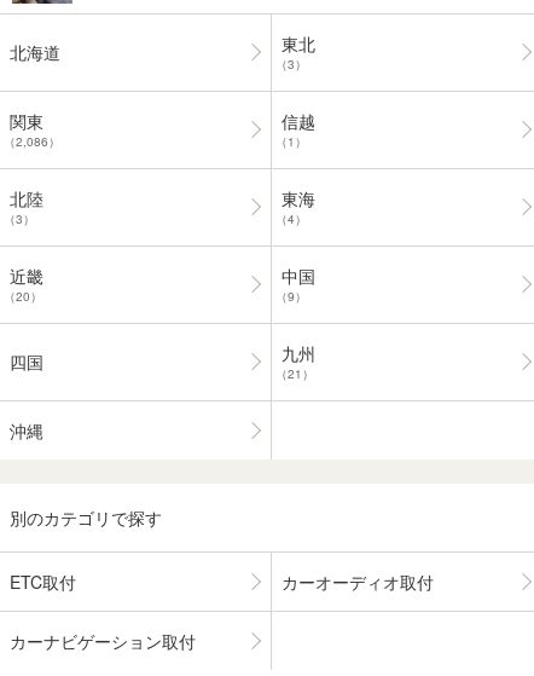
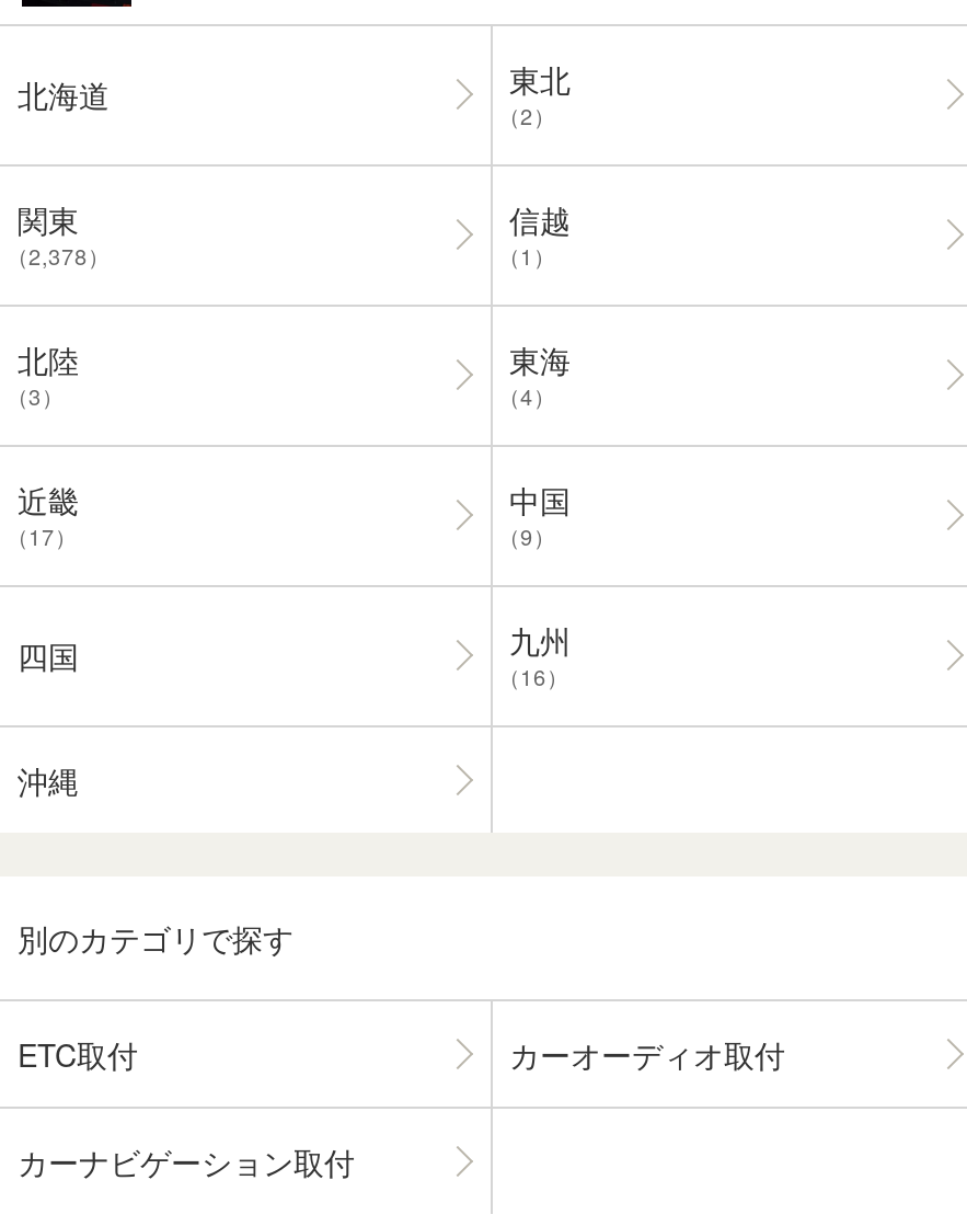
- （3）
+ （2）

- （2,086）
+ （2,378）

- （20）
+ （17）

- （21）
+ （16）
